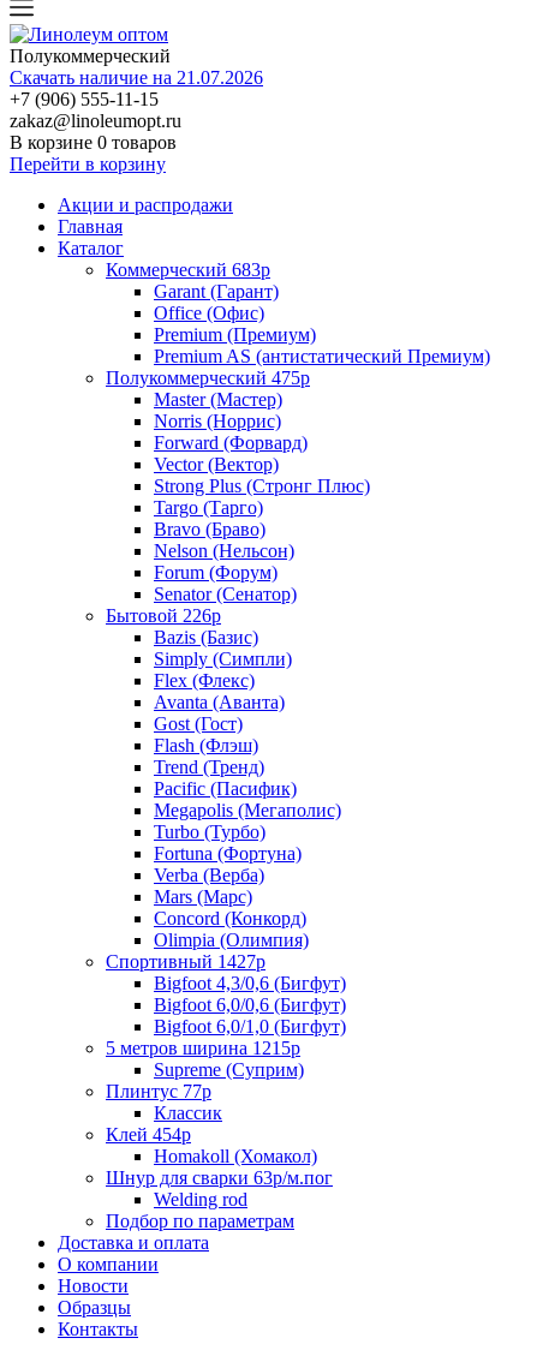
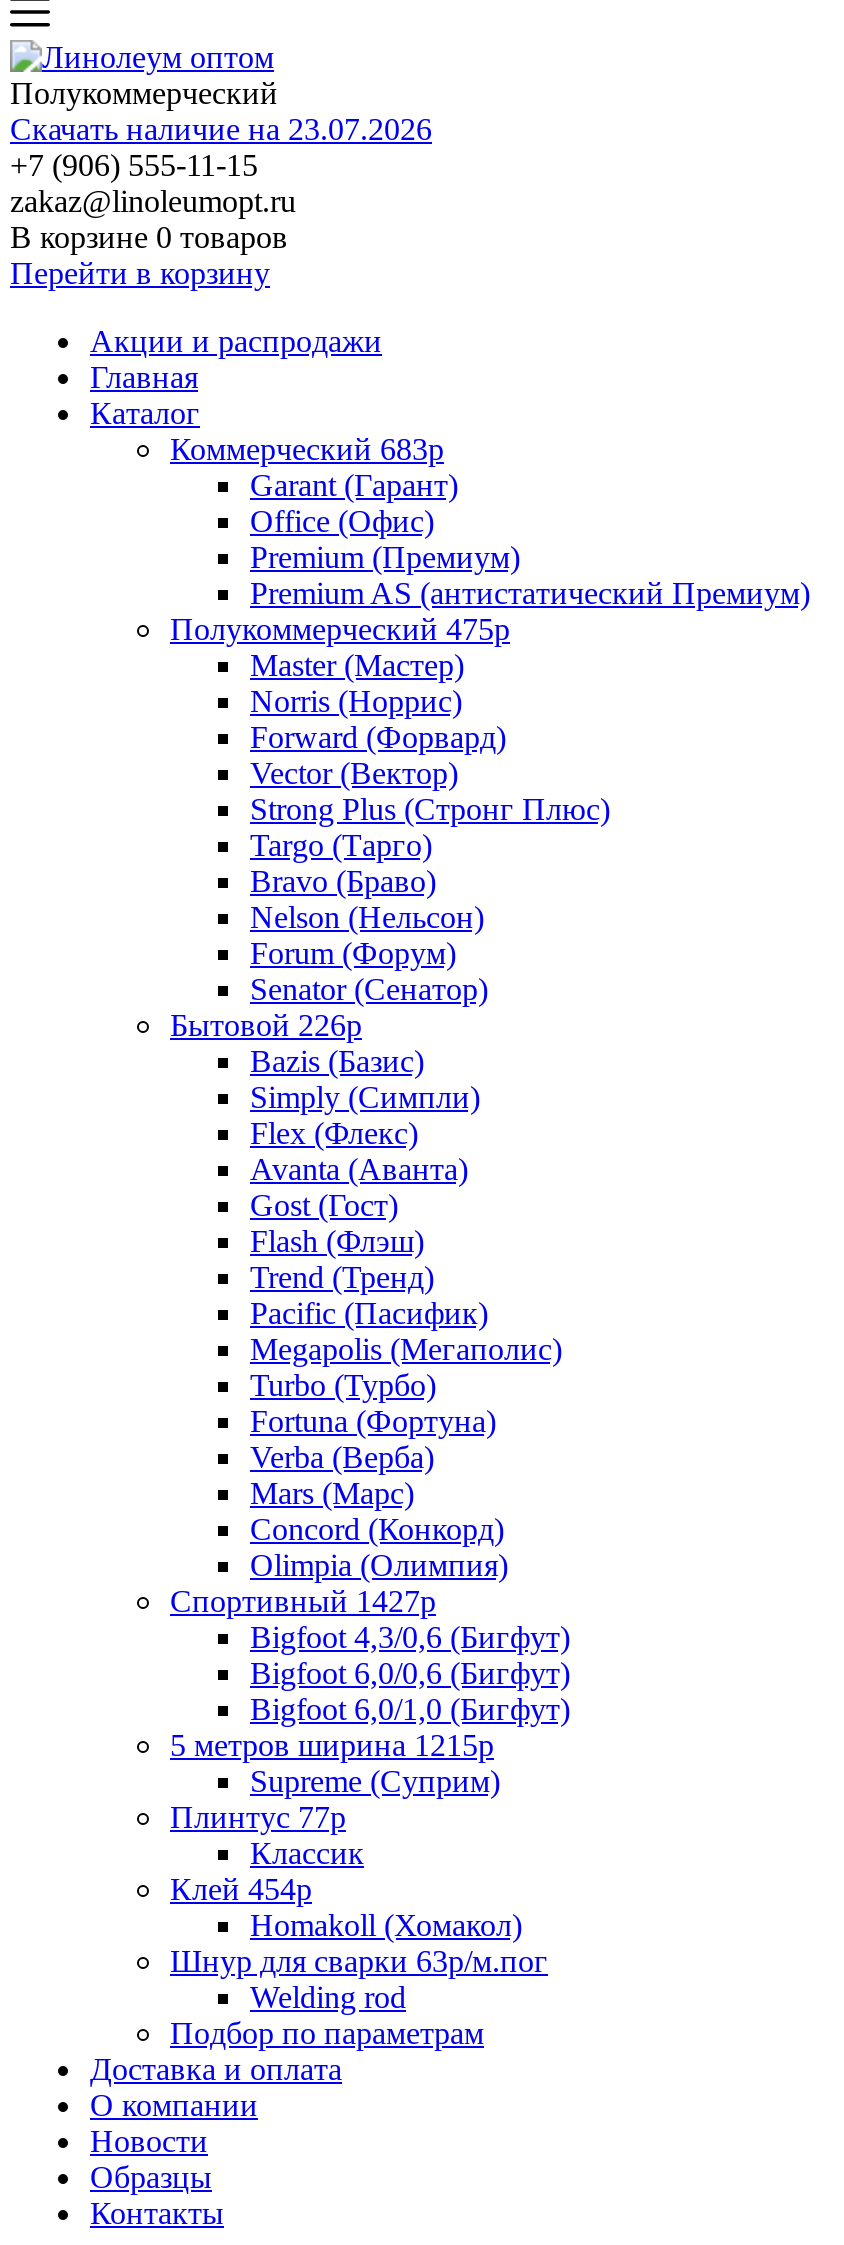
- Скачать наличие на 21.07.2026
+ Скачать наличие на 23.07.2026
